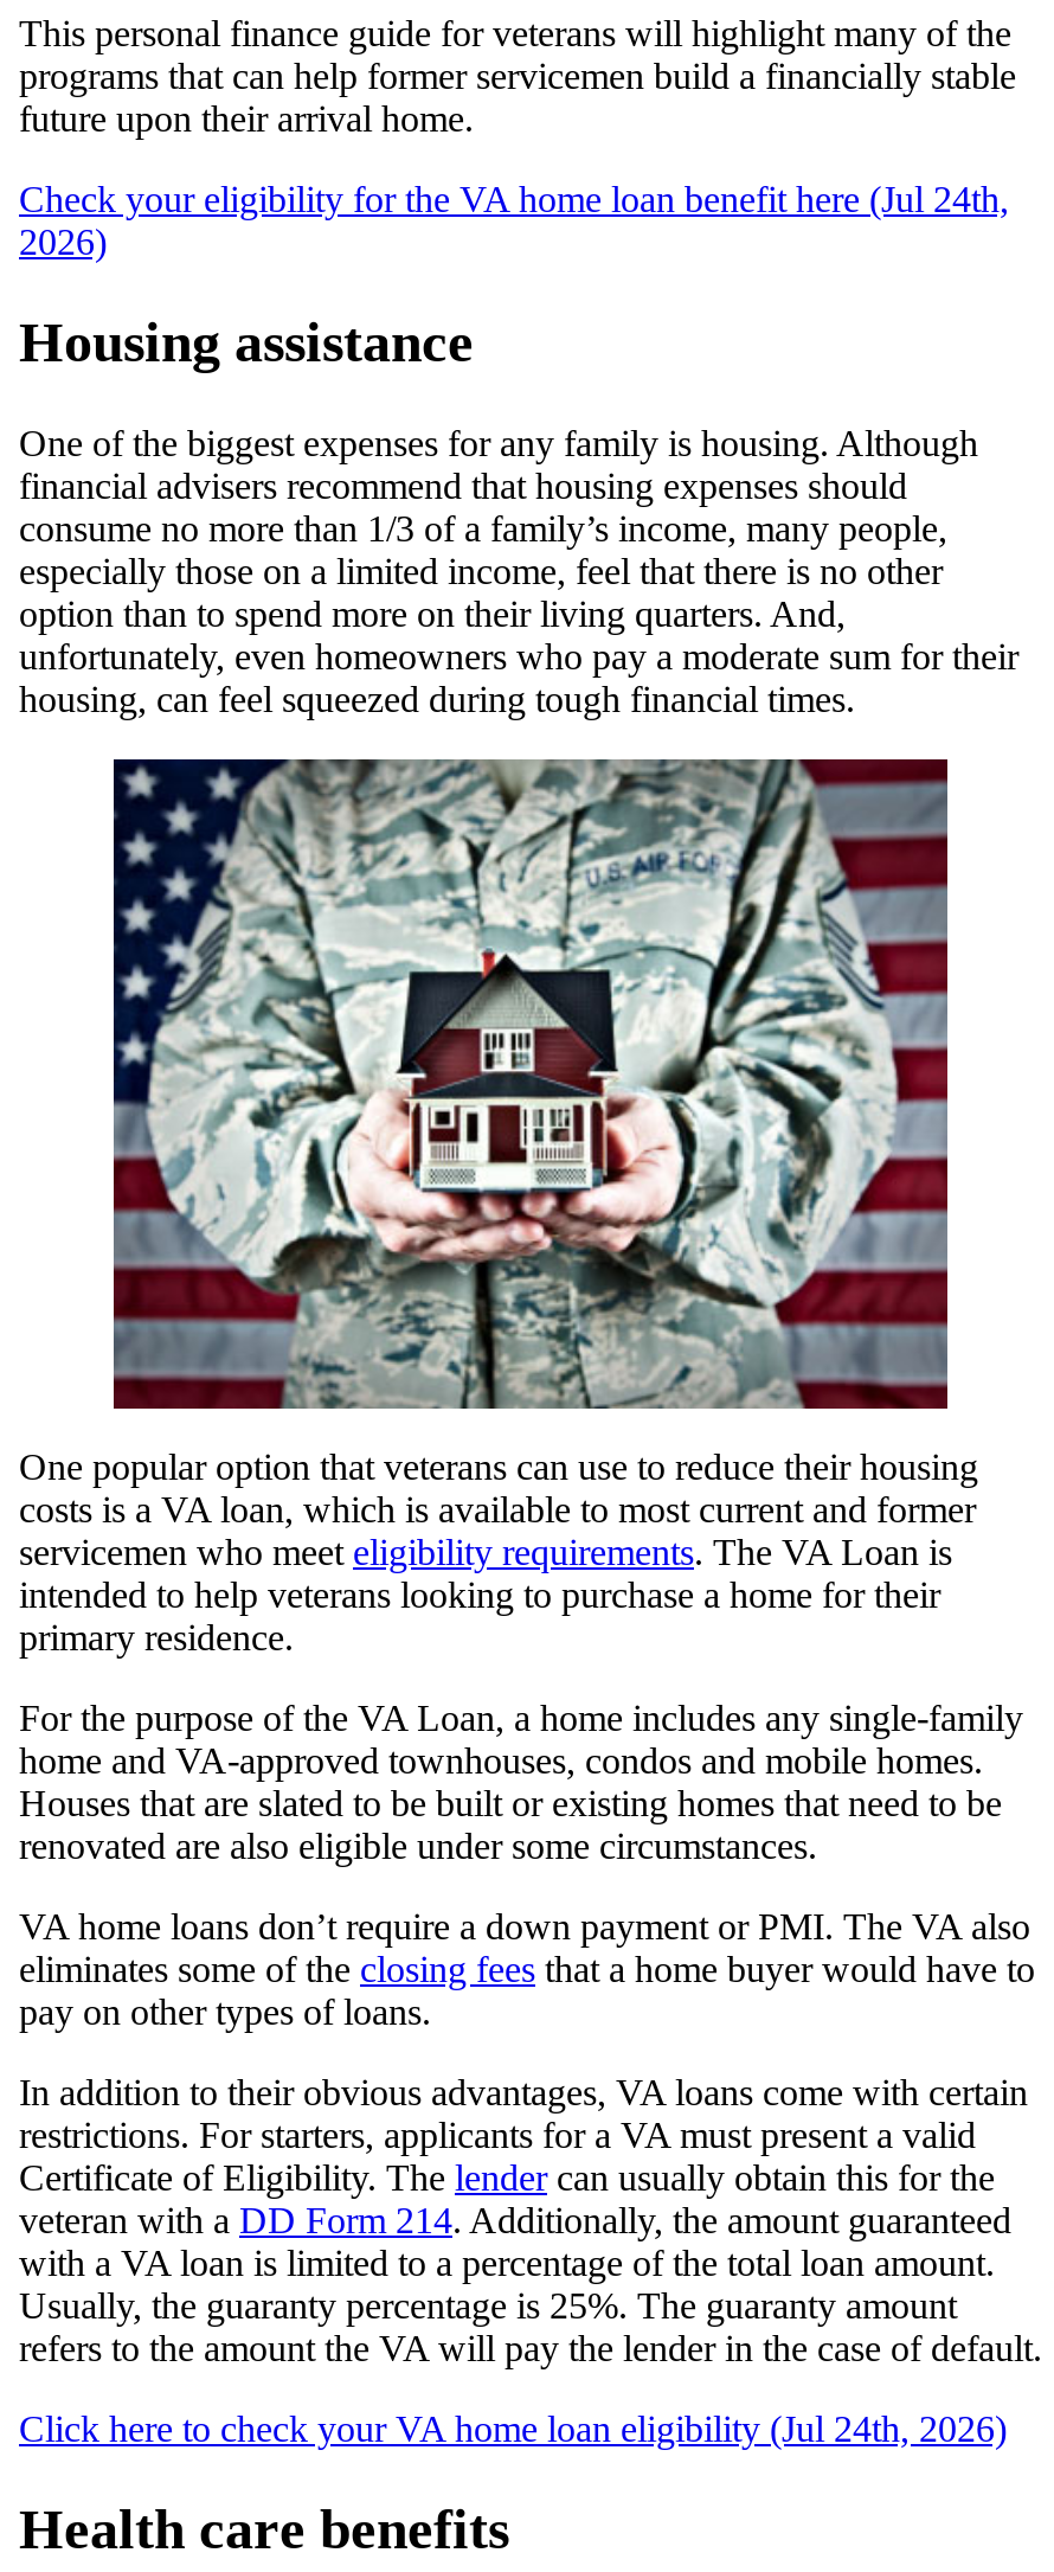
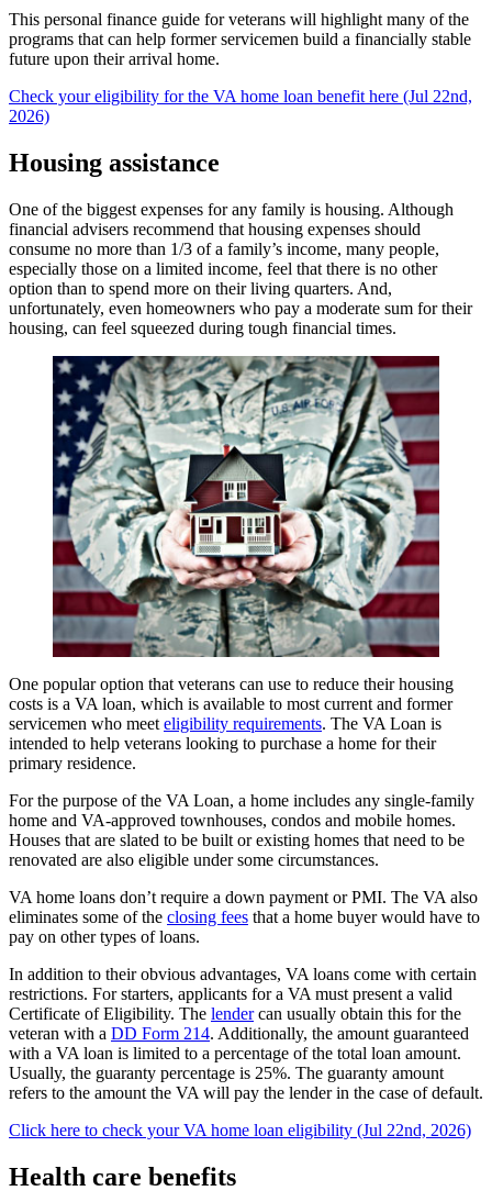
- Check your eligibility for the VA home loan benefit here (Jul 24th,
+ Check your eligibility for the VA home loan benefit here (Jul 22nd,

- Click here to check your VA home loan eligibility (Jul 24th, 2026)
+ Click here to check your VA home loan eligibility (Jul 22nd, 2026)
